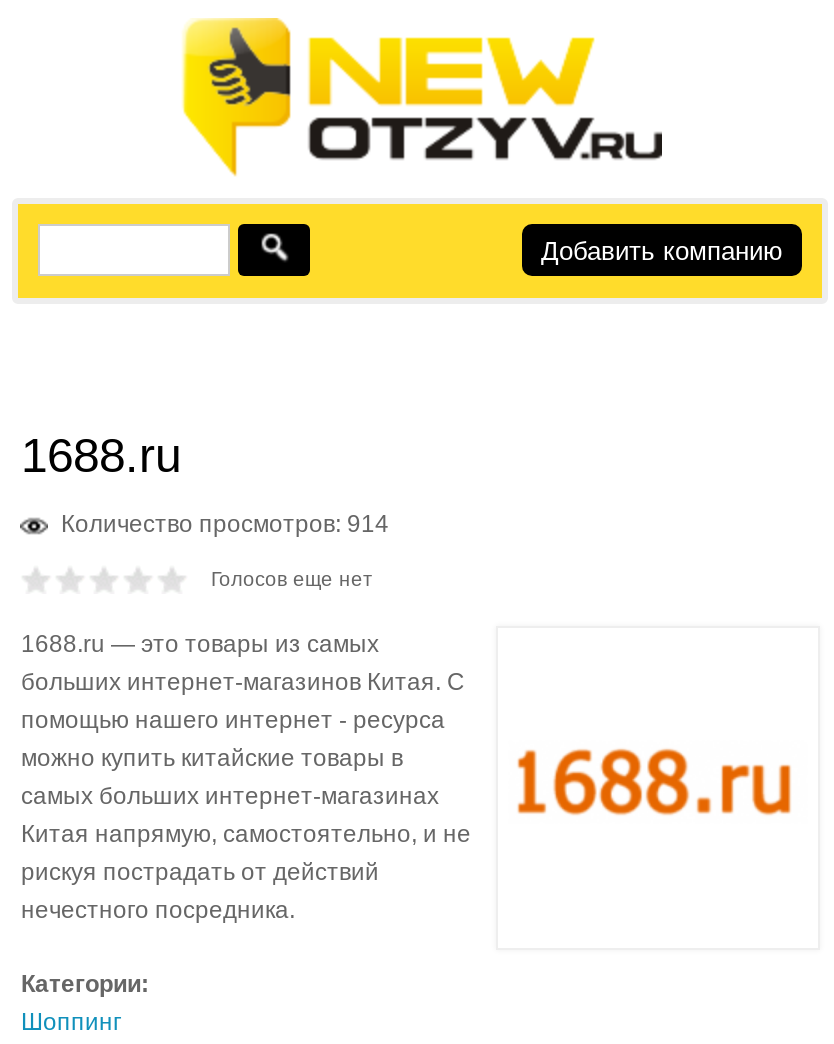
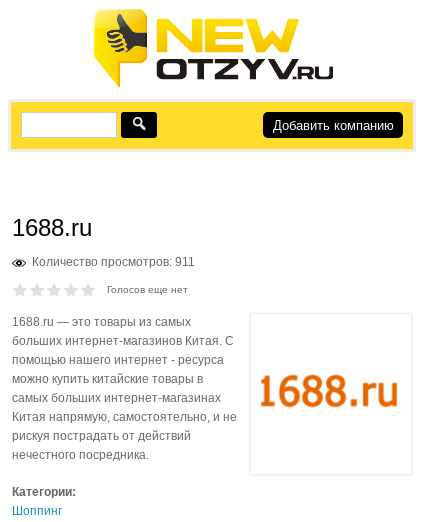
- Количество просмотров: 914
+ Количество просмотров: 911
